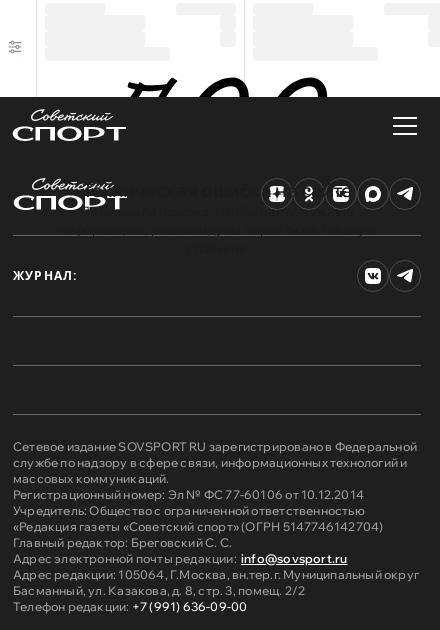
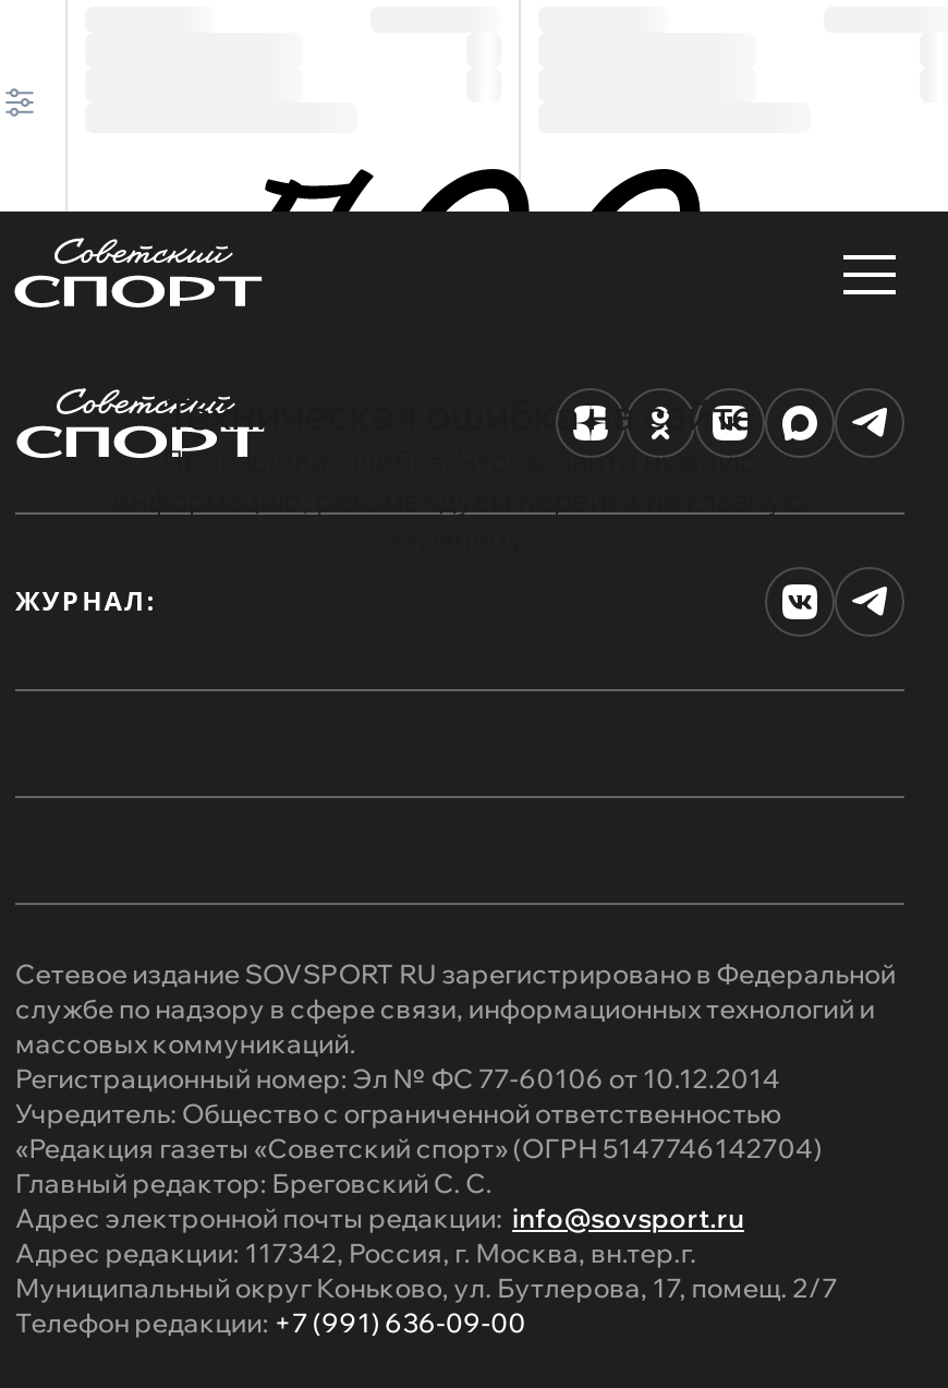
- Адрес редакции: 105064, Г.Москва, вн.тер.г. Муниципальный округ
- Басманный, ул. Казакова, д. 8, стр. 3, помещ. 2/2
+ Адрес редакции: 117342, Россия, г. Москва, вн.тер.г.
+ Муниципальный округ Коньково, ул. Бутлерова, 17, помещ. 2/7
